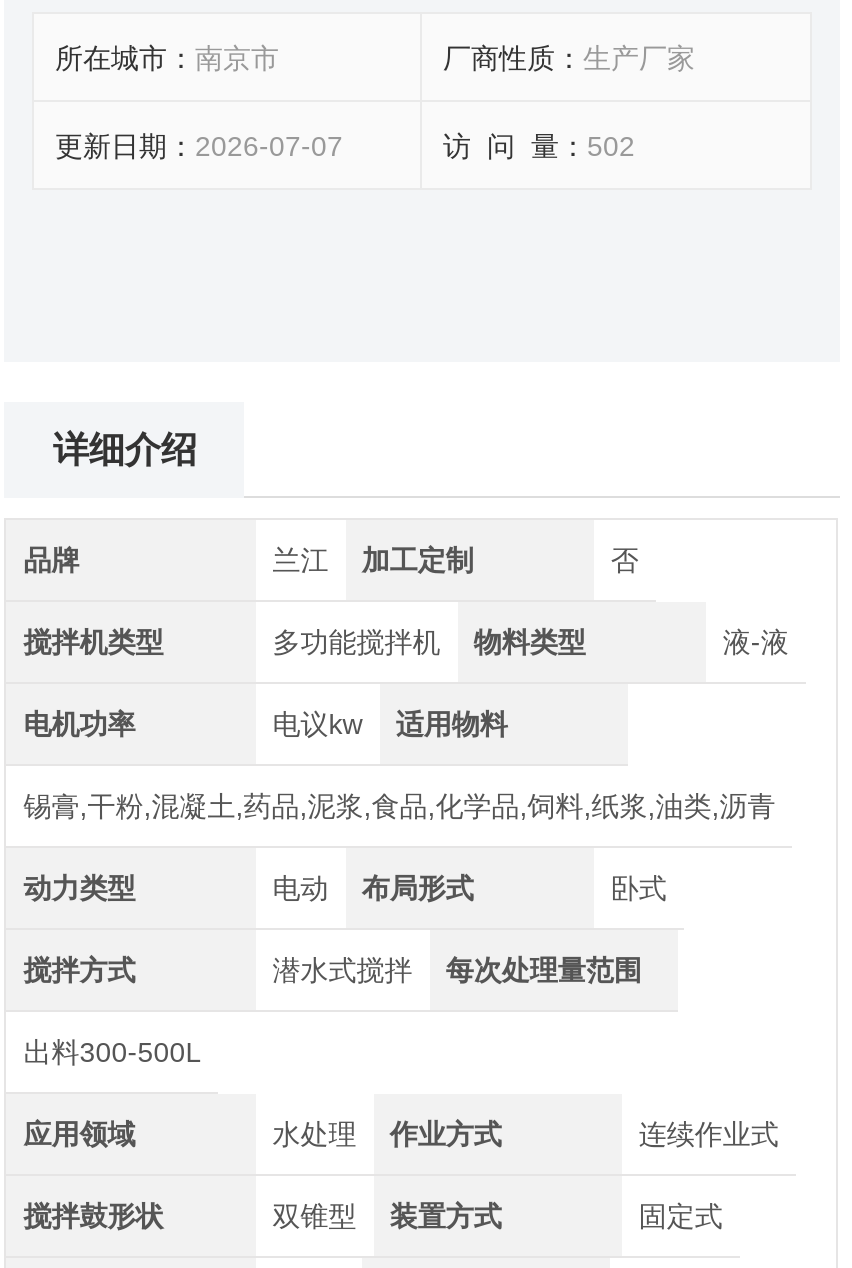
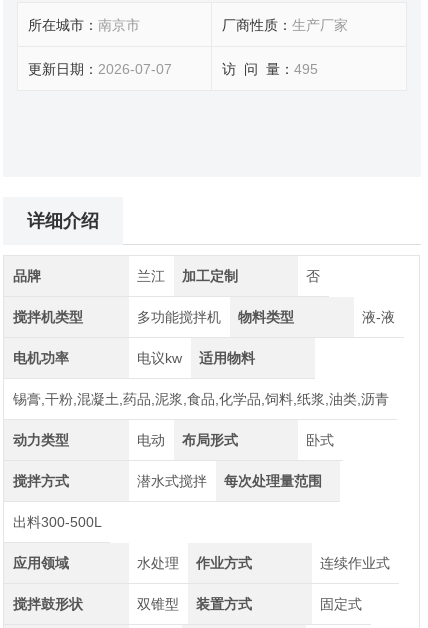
- 访 问 量：502
+ 访 问 量：495
